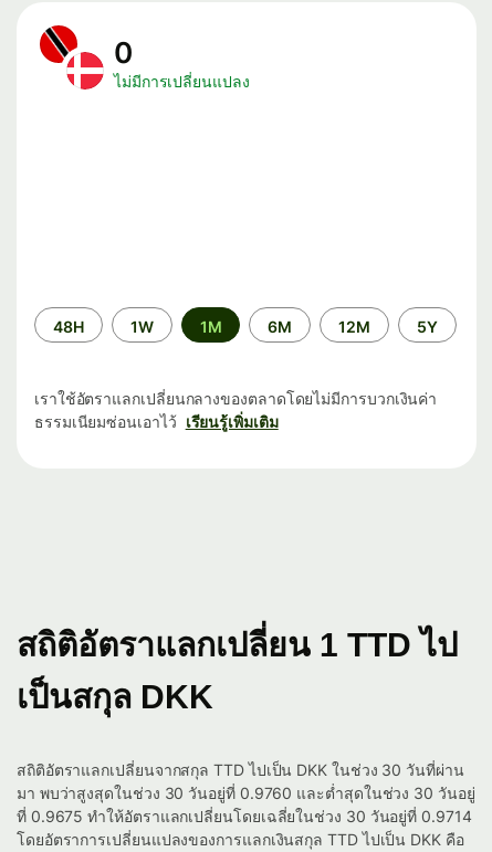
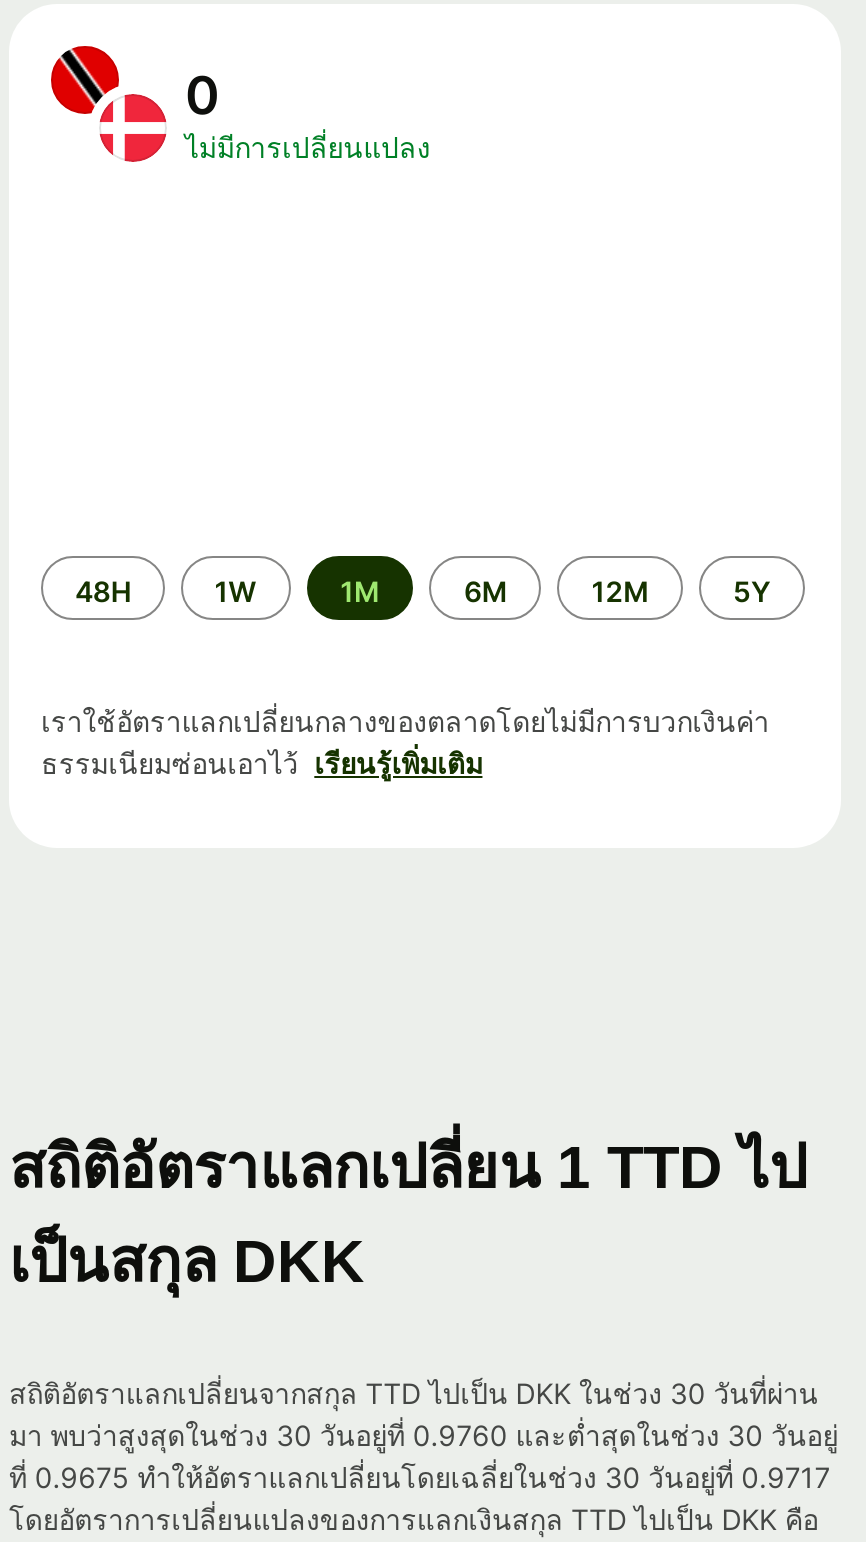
- ที่ 0.9675 ทำให้อัตราแลกเปลี่ยนโดยเฉลี่ยในช่วง 30 วันอยู่ที่ 0.9714
+ ที่ 0.9675 ทำให้อัตราแลกเปลี่ยนโดยเฉลี่ยในช่วง 30 วันอยู่ที่ 0.9717
